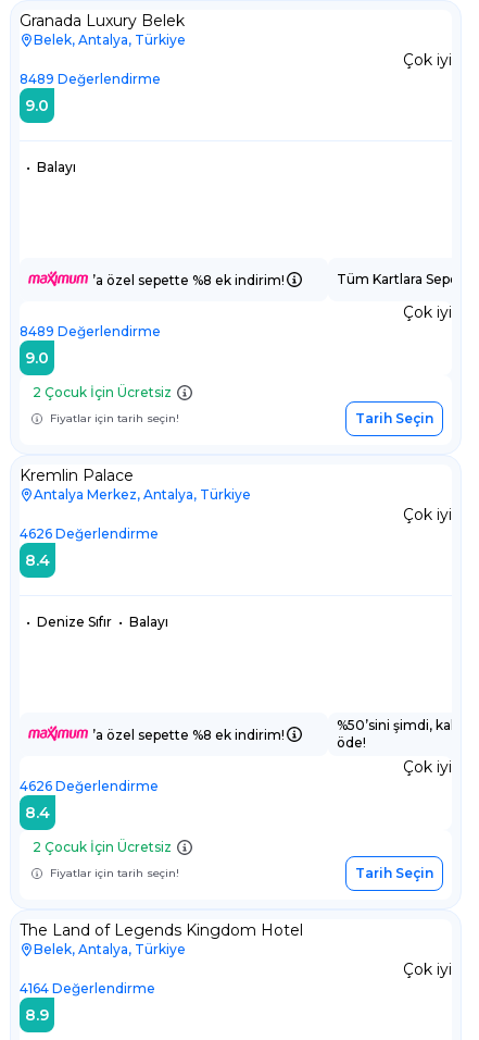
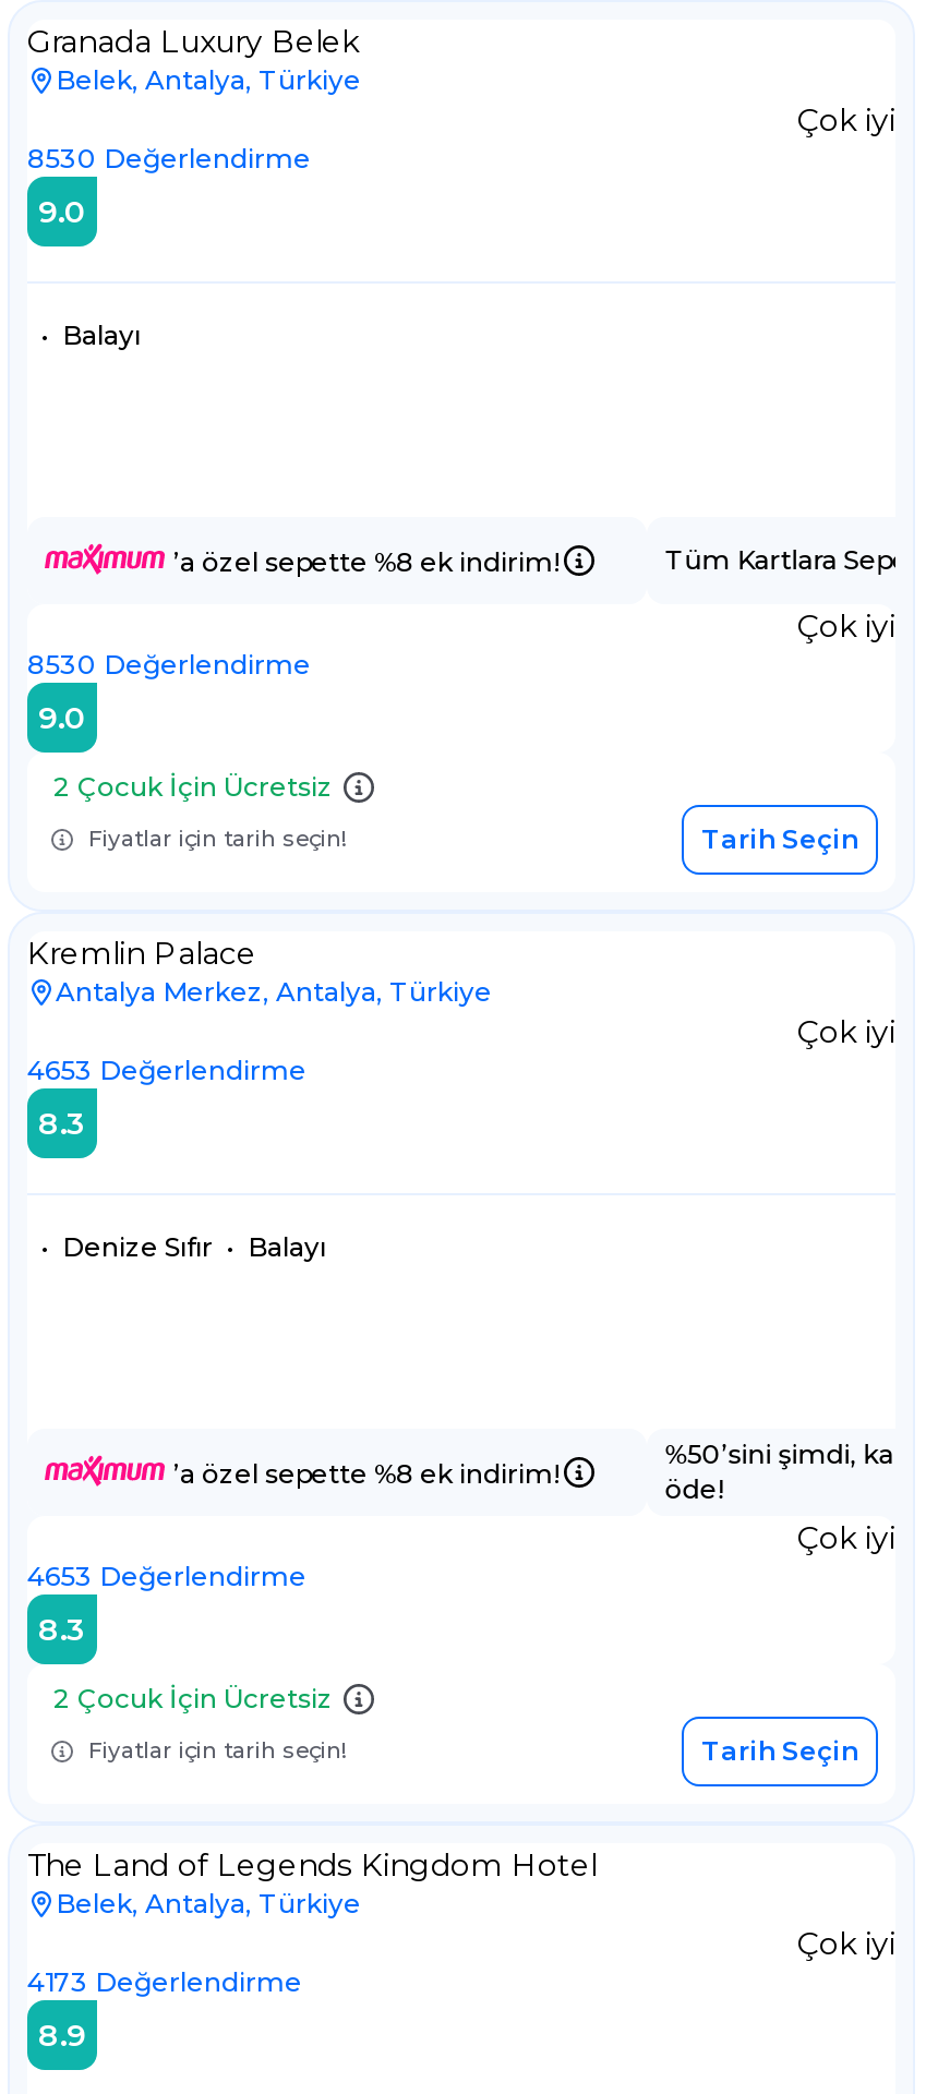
- 8489 Değerlendirme
+ 8530 Değerlendirme

- 8489 Değerlendirme
+ 8530 Değerlendirme

- 4626 Değerlendirme
+ 4653 Değerlendirme

- 8.4
+ 8.3

- 4626 Değerlendirme
+ 4653 Değerlendirme

- 8.4
+ 8.3

- 4164 Değerlendirme
+ 4173 Değerlendirme
